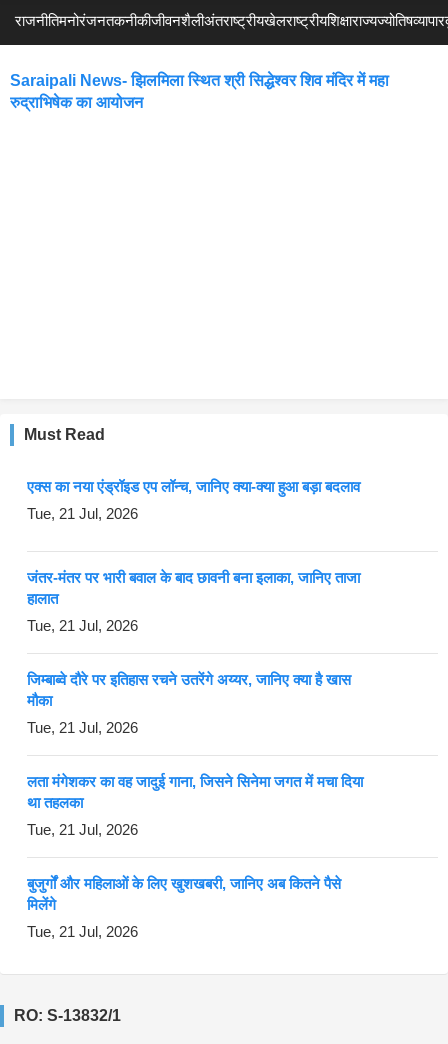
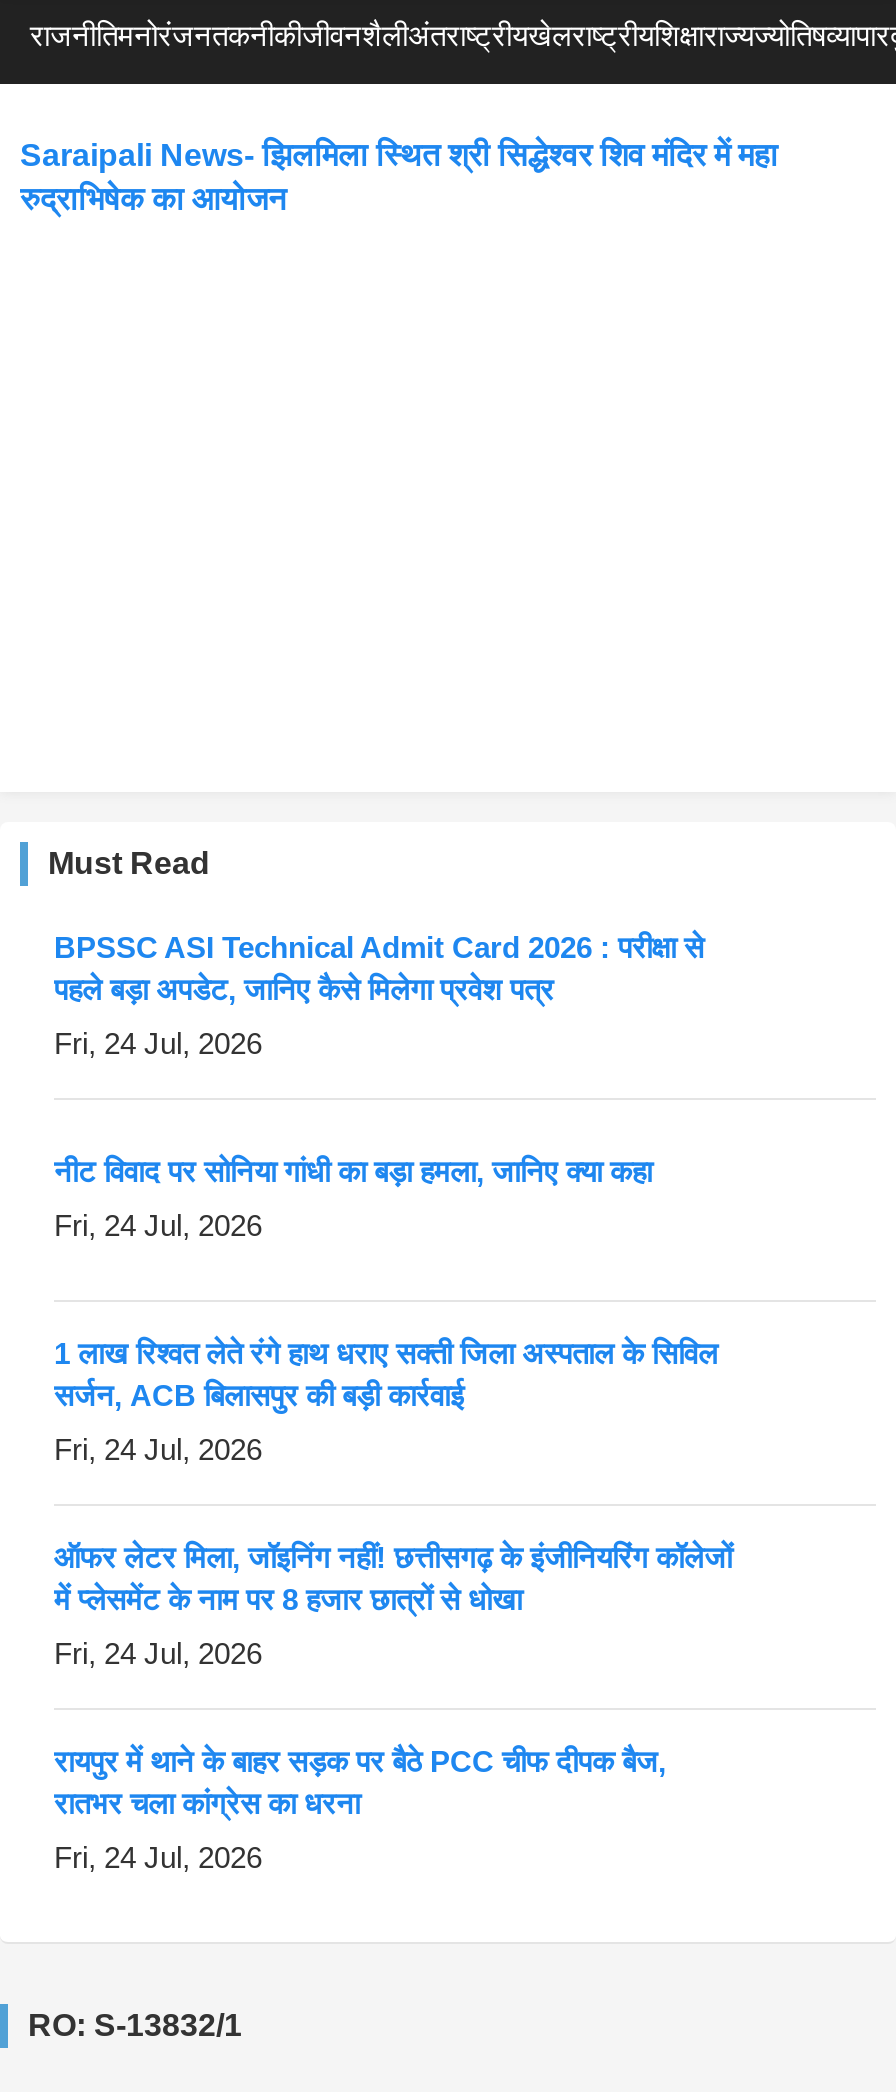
- एक्स का नया एंड्रॉइड एप लॉन्च, जानिए क्या-क्या हुआ बड़ा बदलाव
+ BPSSC ASI Technical Admit Card 2026 : परीक्षा से
+ पहले बड़ा अपडेट, जानिए कैसे मिलेगा प्रवेश पत्र

- Tue, 21 Jul, 2026
+ Fri, 24 Jul, 2026

- जंतर-मंतर पर भारी बवाल के बाद छावनी बना इलाका, जानिए ताजा
- हालात
+ नीट विवाद पर सोनिया गांधी का बड़ा हमला, जानिए क्या कहा

- Tue, 21 Jul, 2026
+ Fri, 24 Jul, 2026

- जिम्बाब्वे दौरे पर इतिहास रचने उतरेंगे अय्यर, जानिए क्या है खास
- मौका
+ 1 लाख रिश्वत लेते रंगे हाथ धराए सक्ती जिला अस्पताल के सिविल
+ सर्जन, ACB बिलासपुर की बड़ी कार्रवाई

- Tue, 21 Jul, 2026
+ Fri, 24 Jul, 2026

- लता मंगेशकर का वह जादुई गाना, जिसने सिनेमा जगत में मचा दिया
- था तहलका
+ ऑफर लेटर मिला, जॉइनिंग नहीं! छत्तीसगढ़ के इंजीनियरिंग कॉलेजों
+ में प्लेसमेंट के नाम पर 8 हजार छात्रों से धोखा

- Tue, 21 Jul, 2026
+ Fri, 24 Jul, 2026

- बुजुर्गों और महिलाओं के लिए खुशखबरी, जानिए अब कितने पैसे
- मिलेंगे
+ रायपुर में थाने के बाहर सड़क पर बैठे PCC चीफ दीपक बैज,
+ रातभर चला कांग्रेस का धरना

- Tue, 21 Jul, 2026
+ Fri, 24 Jul, 2026
